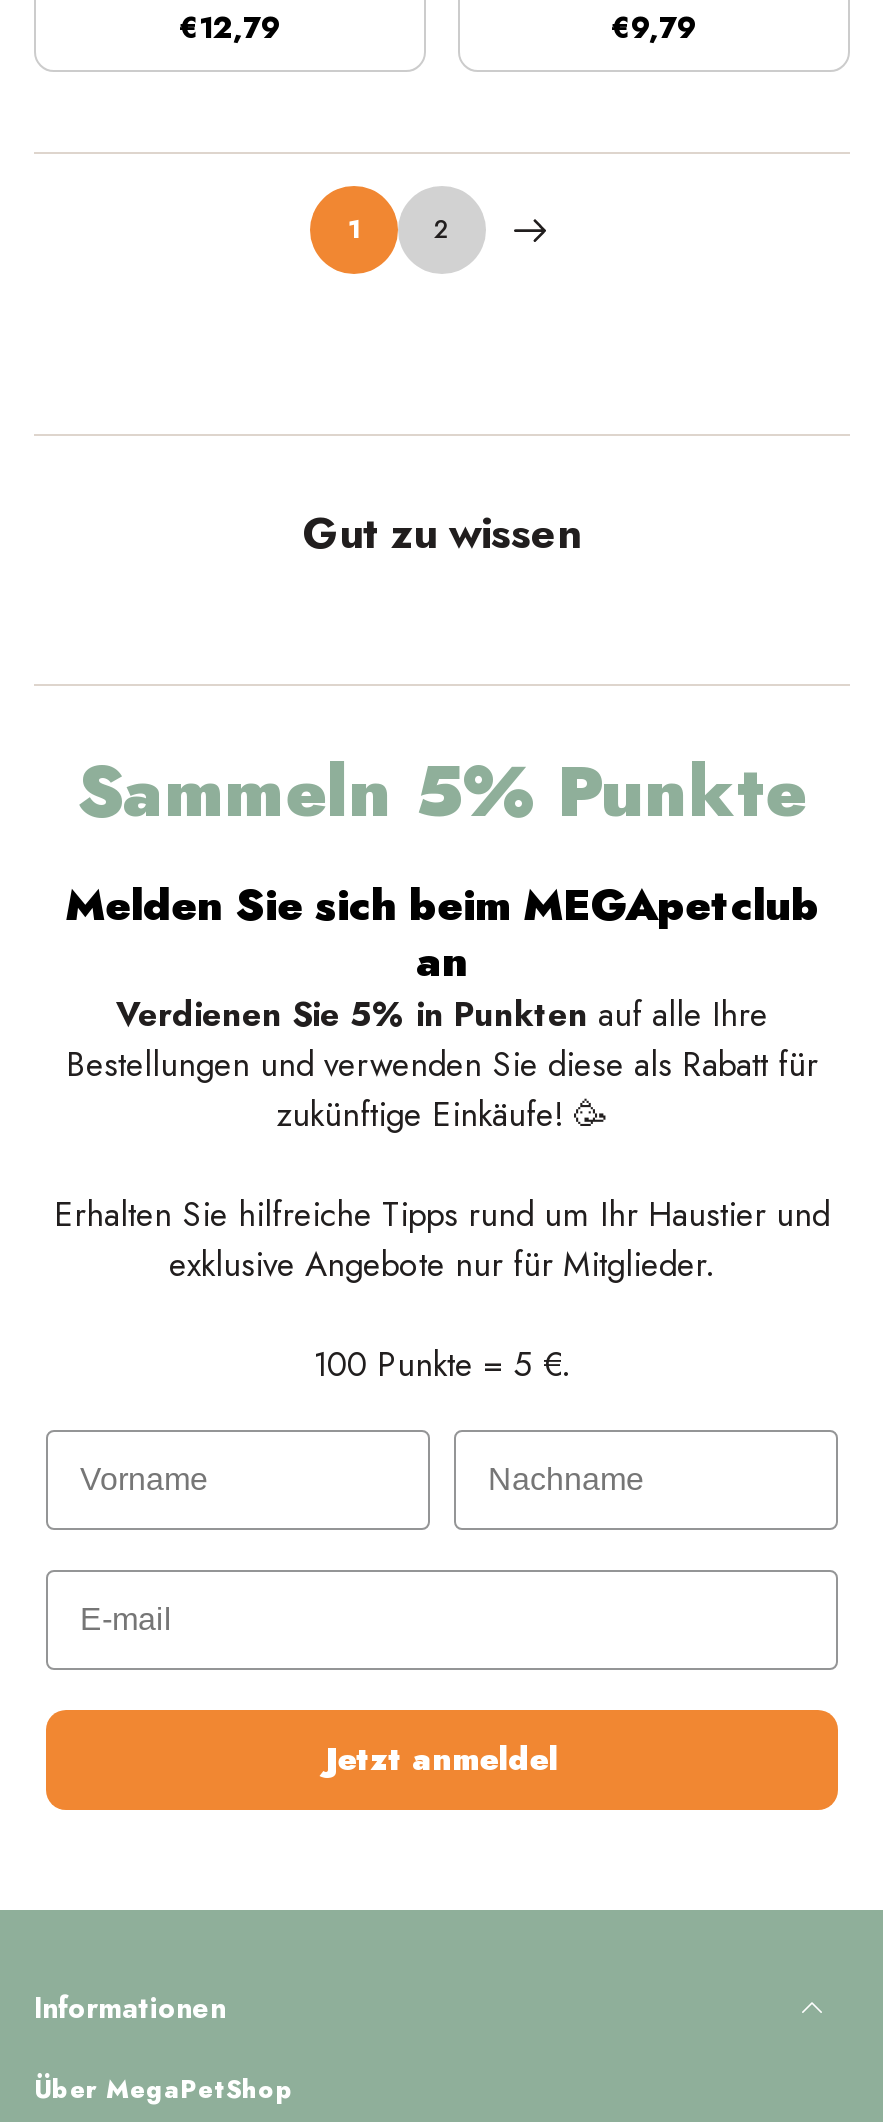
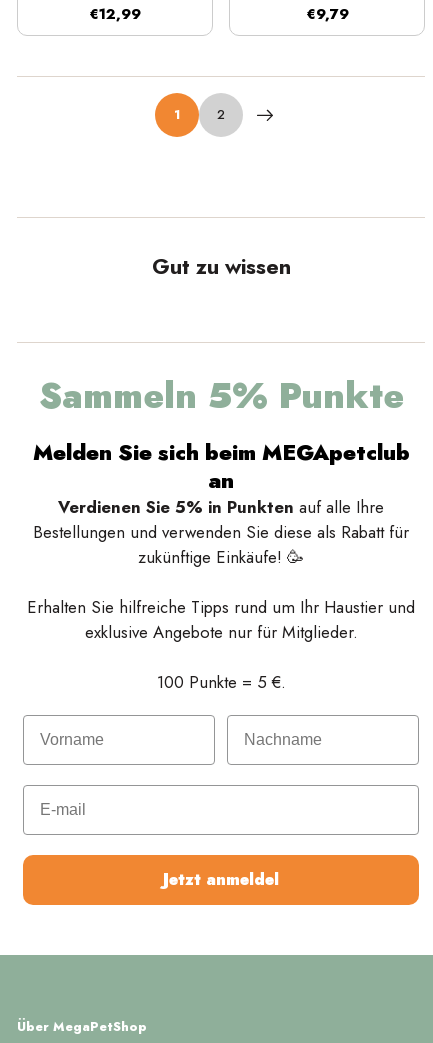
- €12,79
+ €12,99

- Informationen
